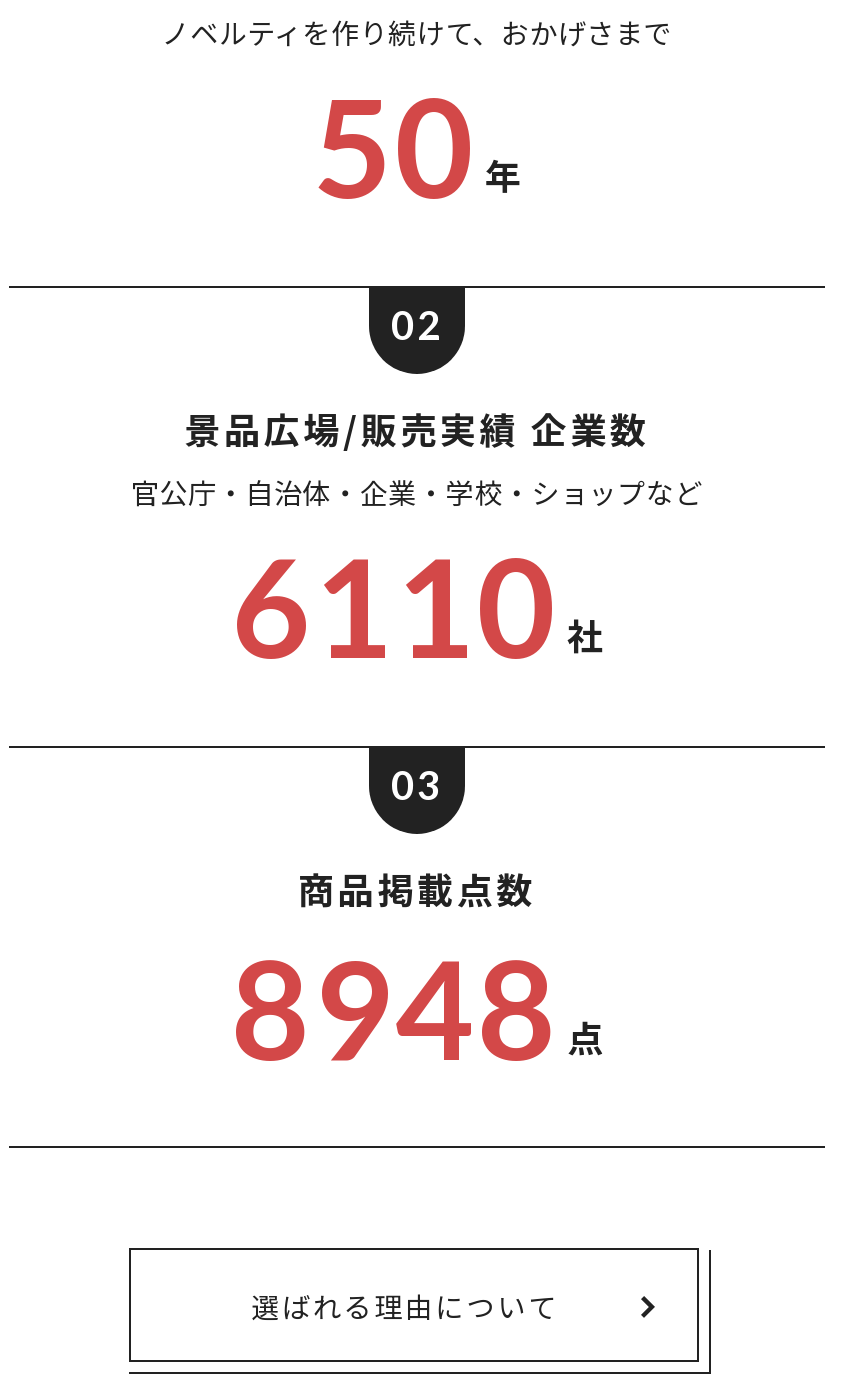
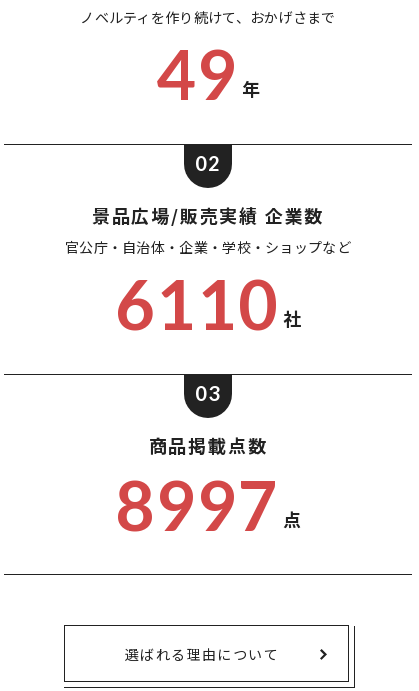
- 50 年
+ 49 年

- 8948 点
+ 8997 点
